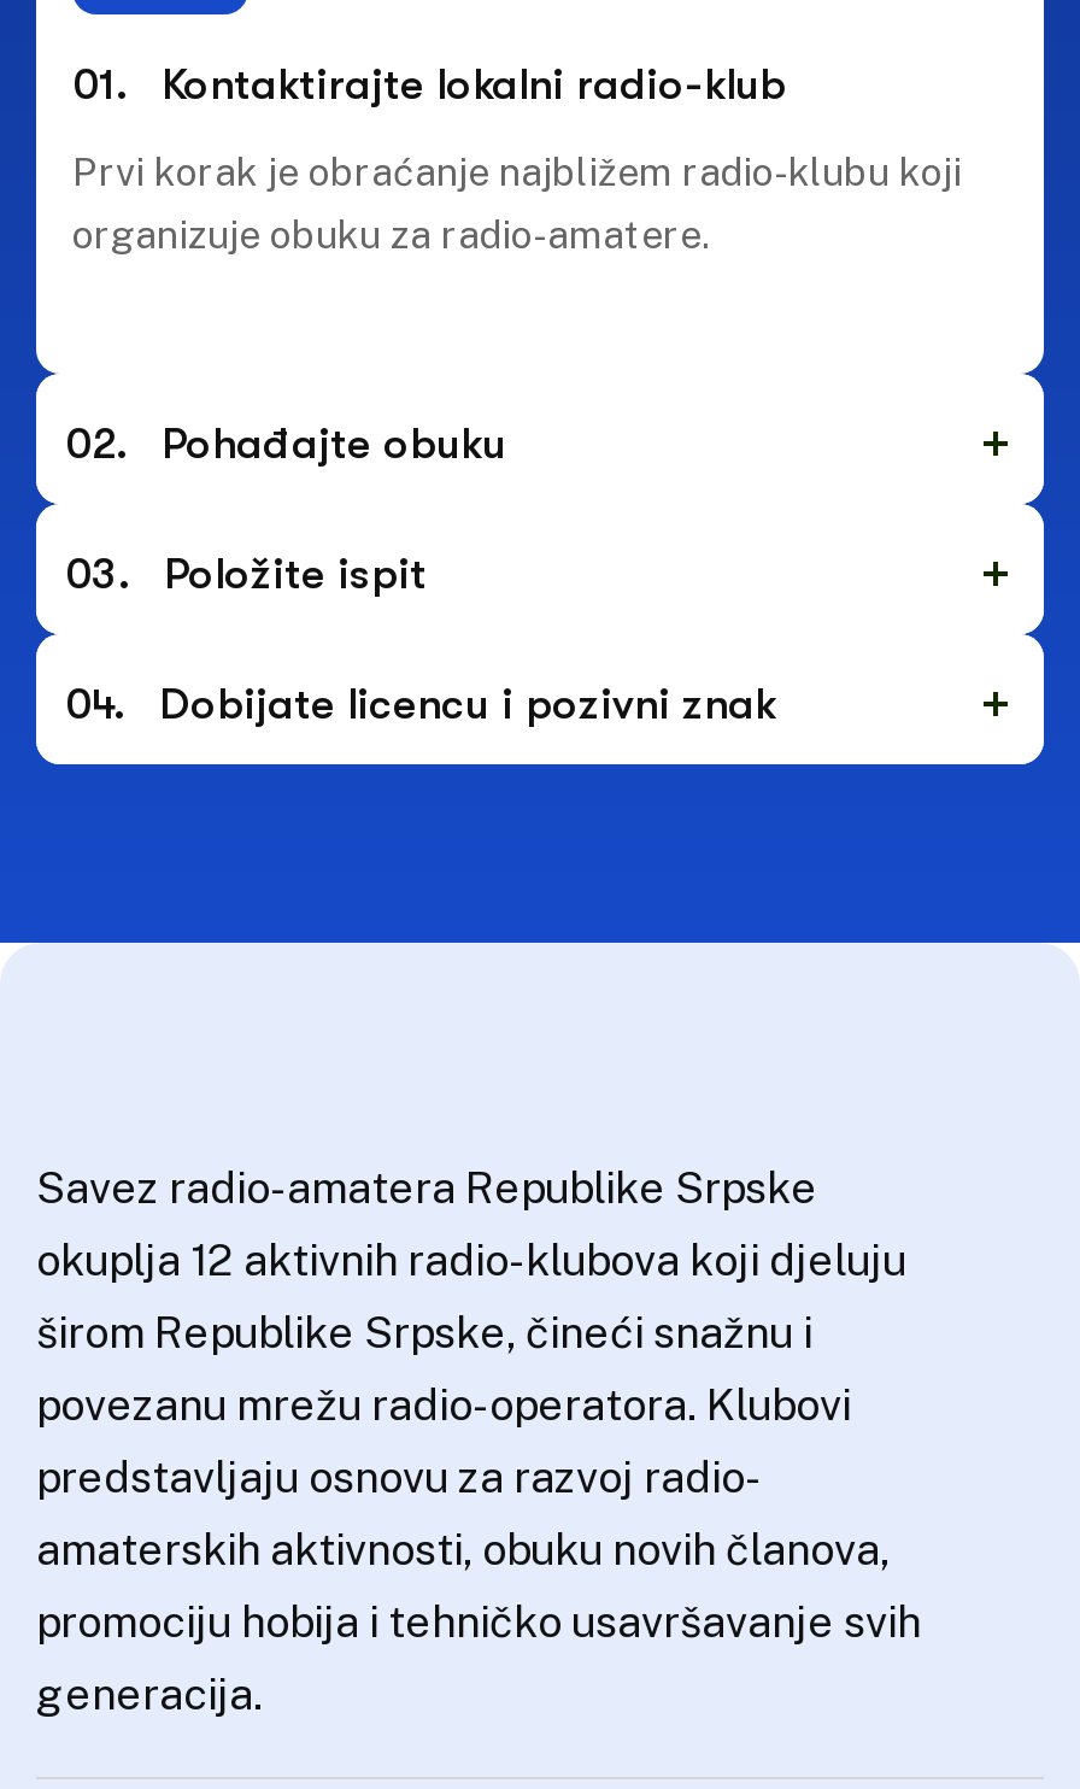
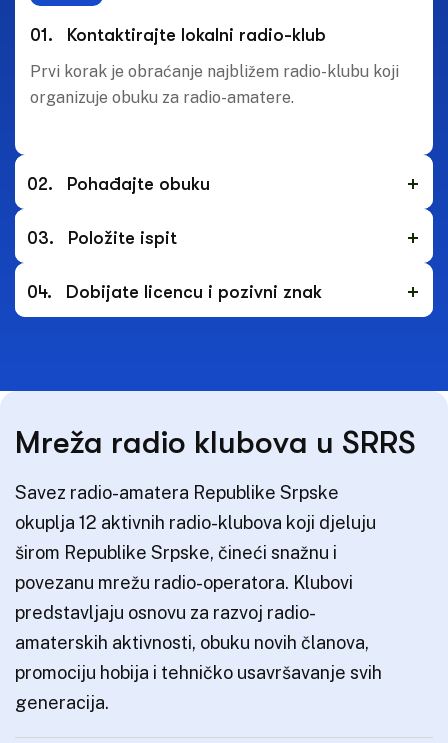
+ Mreža radio klubova u SRRS
